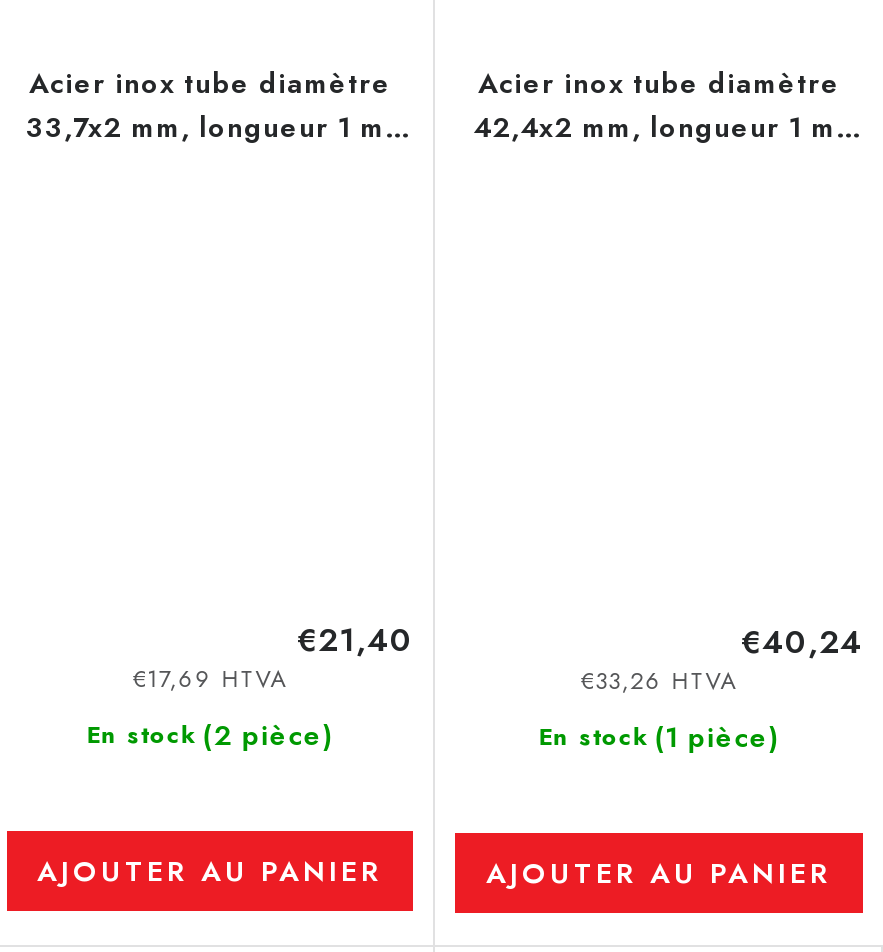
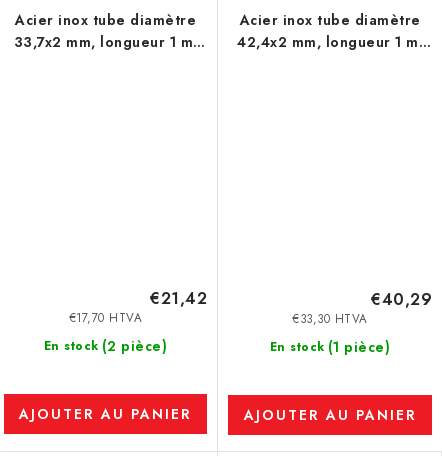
- €21,40
+ €21,42

- €40,24
+ €40,29

- €17,69 HTVA
+ €17,70 HTVA

- €33,26 HTVA
+ €33,30 HTVA
